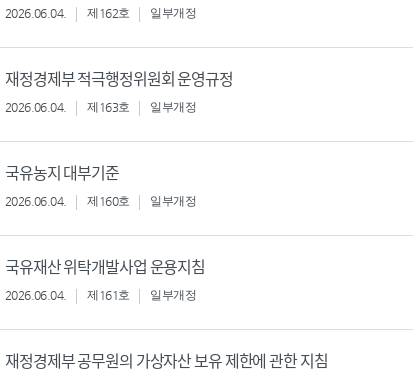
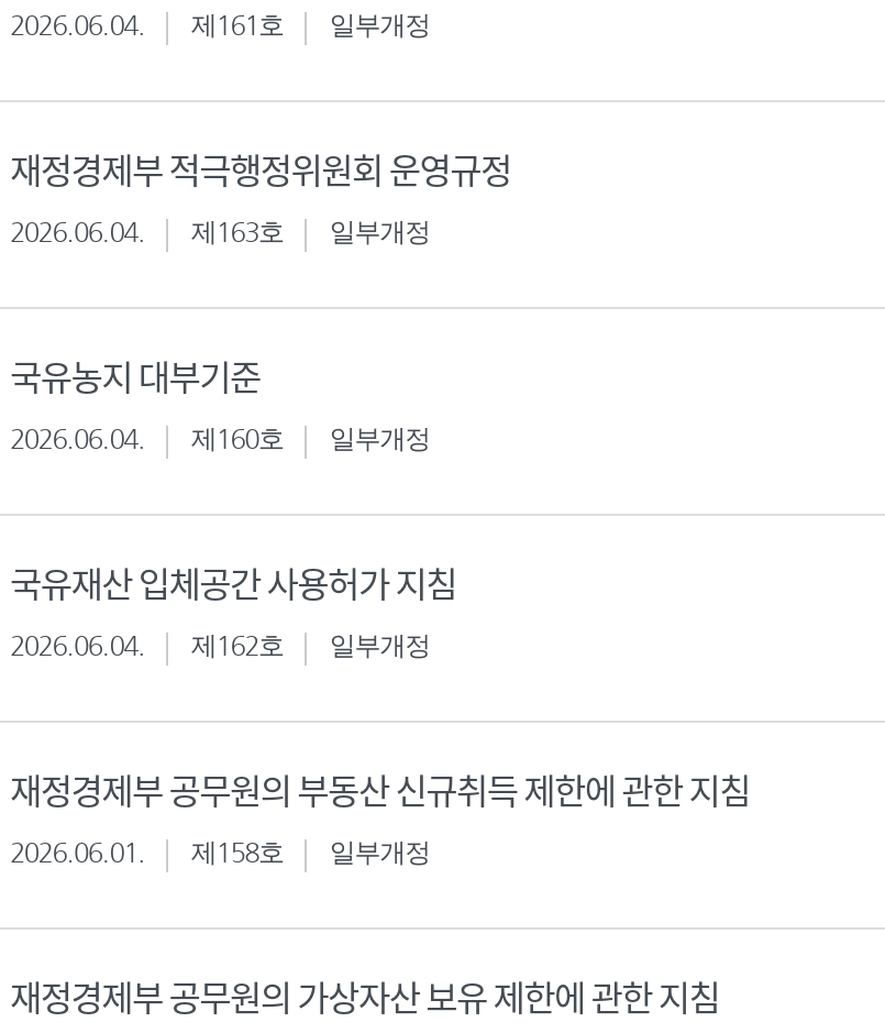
- 2026.06.04. 제162호 일부개정
+ 2026.06.04. 제161호 일부개정

- 국유재산 위탁개발사업 운용지침
+ 국유재산 입체공간 사용허가 지침

- 제161호
+ 제162호
+ 일부개정
+ 재정경제부 공무원의 부동산 신규취득 제한에 관한 지침
+ 2026.06.01.
+ 제158호
